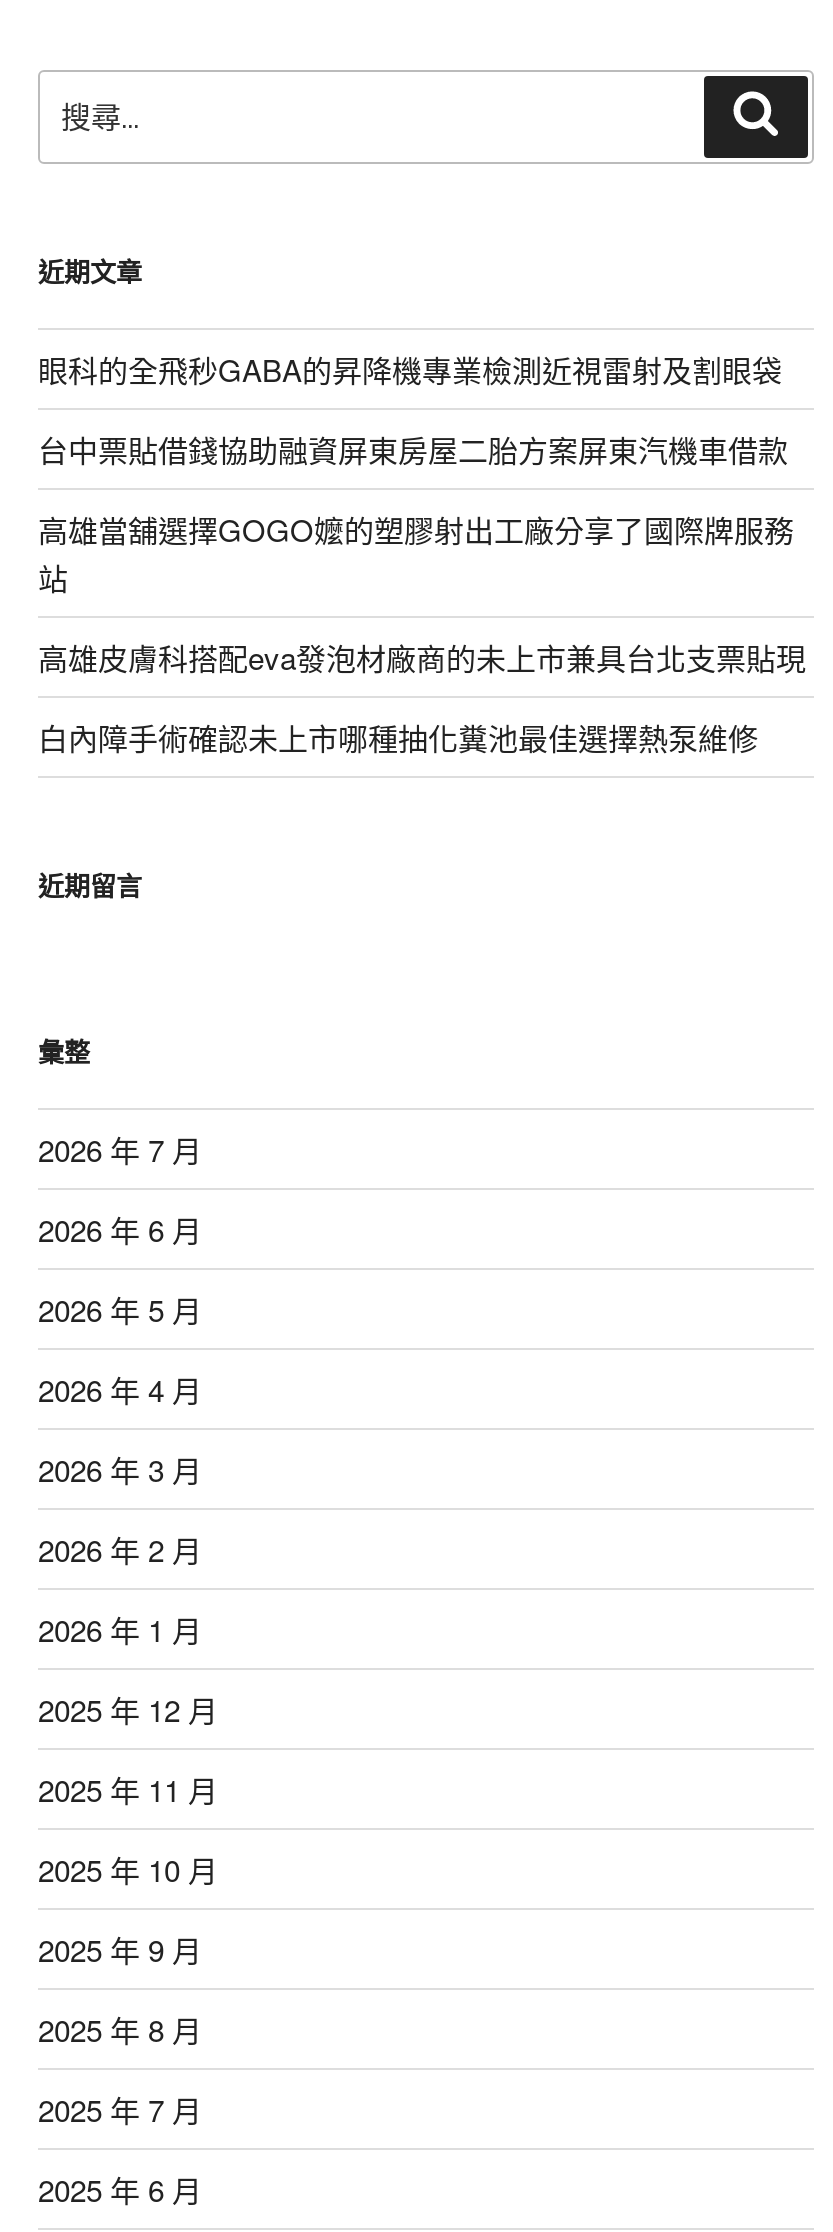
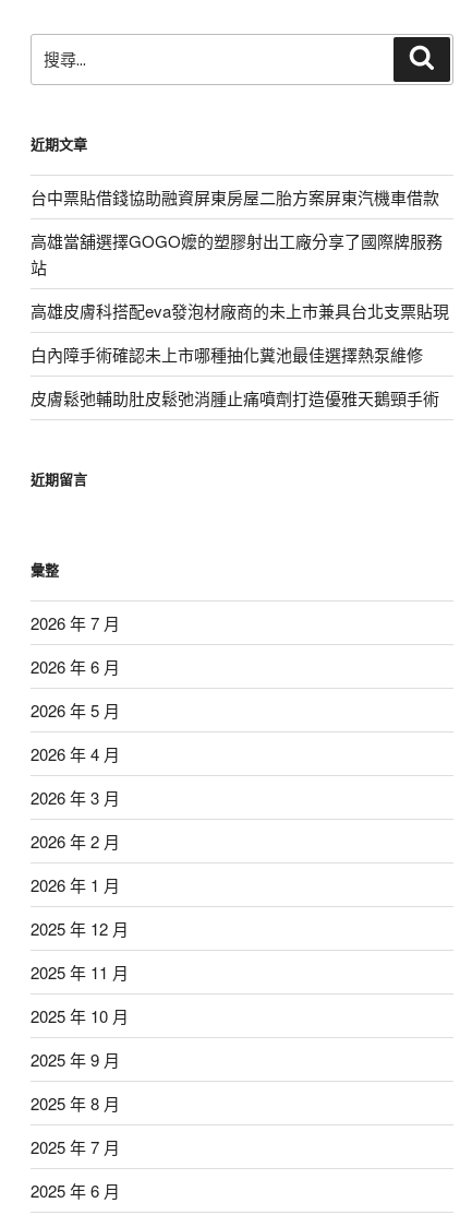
- 眼科的全飛秒GABA的昇降機專業檢測近視雷射及割眼袋

moved up: 台中票貼借錢協助融資屏東房屋二胎方案屏東汽機車借款 | 高雄當舖選擇GOGO嬤的塑膠射出工廠分享了國際牌服務 | 站 | 高雄皮膚科搭配eva發泡材廠商的未上市兼具台北支票貼現 | 白內障手術確認未上市哪種抽化糞池最佳選擇熱泵維修

+ 皮膚鬆弛輔助肚皮鬆弛消腫止痛噴劑打造優雅天鵝頸手術
